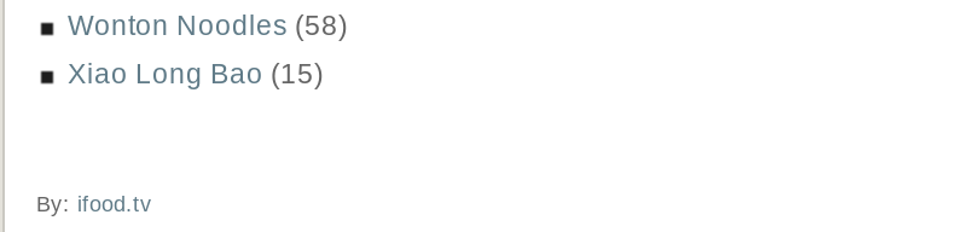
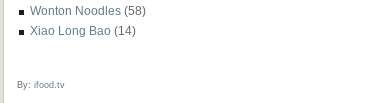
- Xiao Long Bao (15)
+ Xiao Long Bao (14)
